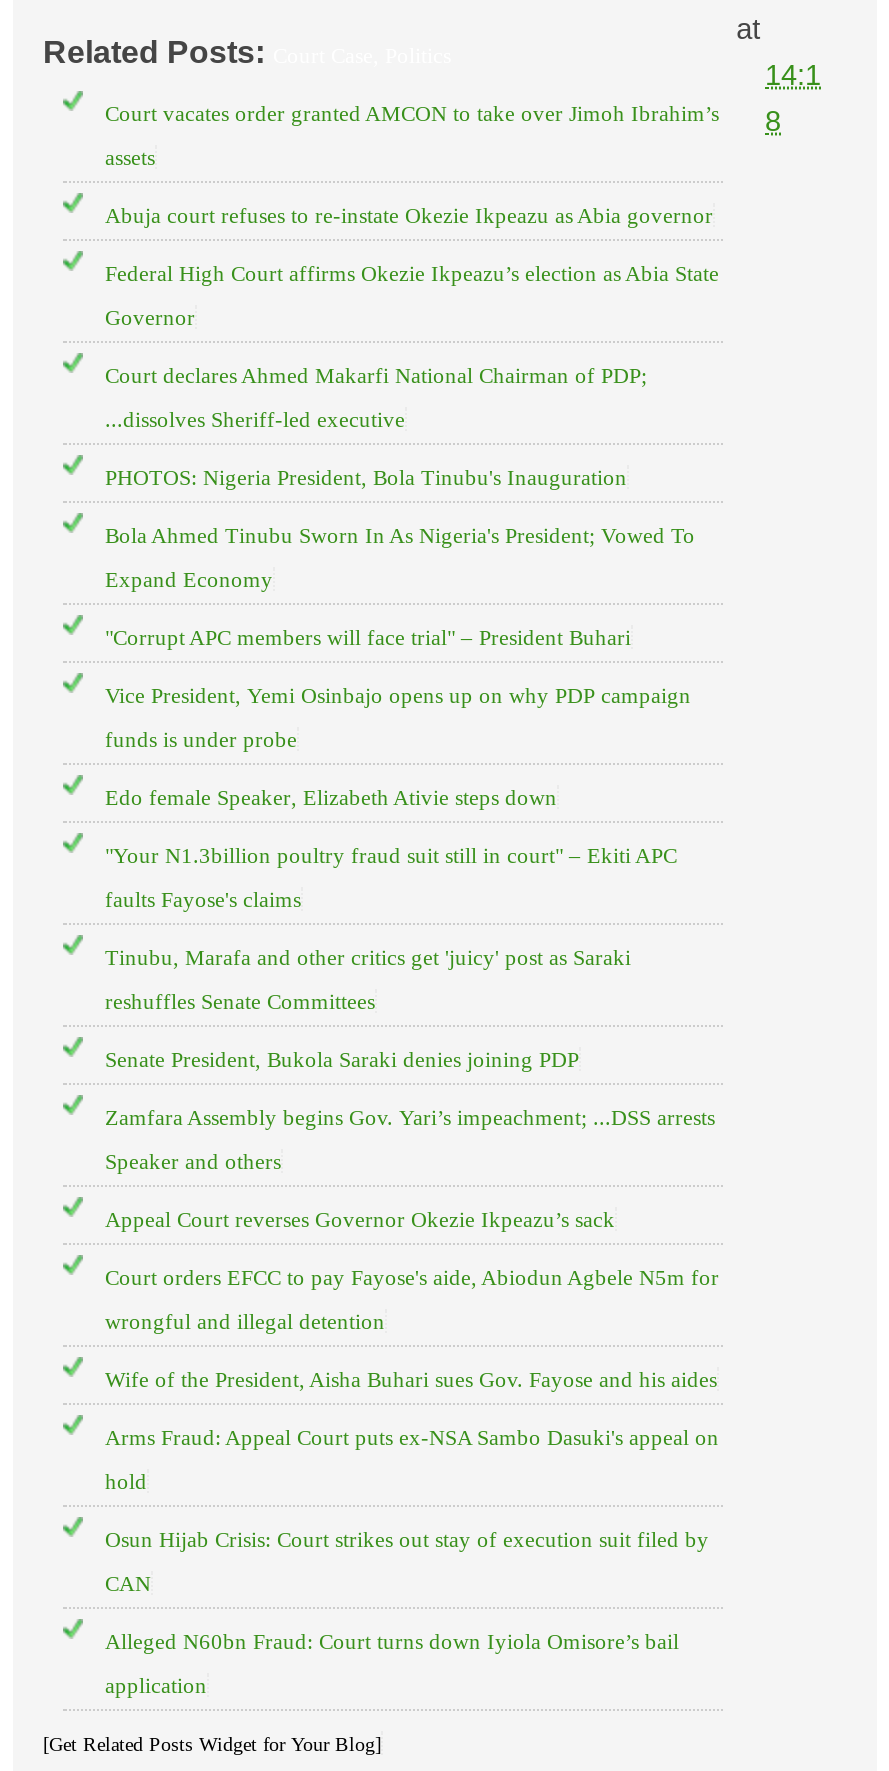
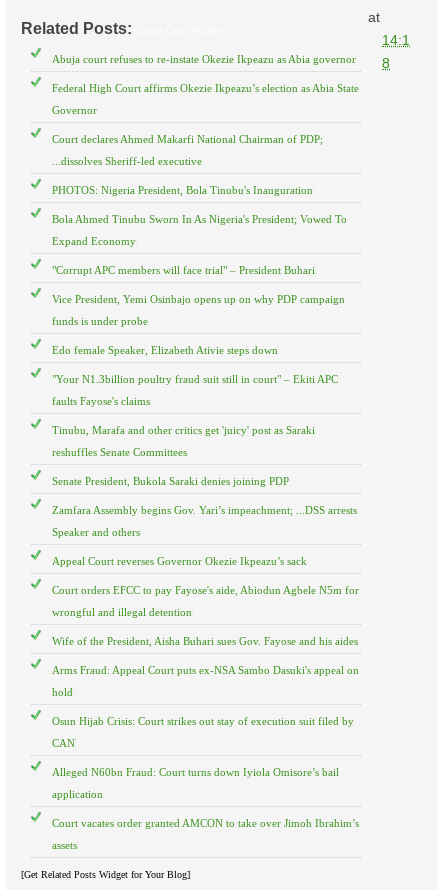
moved down: Court vacates order granted AMCON to take over Jimoh Ibrahim’s | assets

moved up: Abuja court refuses to re-instate Okezie Ikpeazu as Abia governor | Federal High Court affirms Okezie Ikpeazu’s election as Abia State | Governor | ... | Alleged N60bn Fraud: Court turns down Iyiola Omisore’s bail | application
